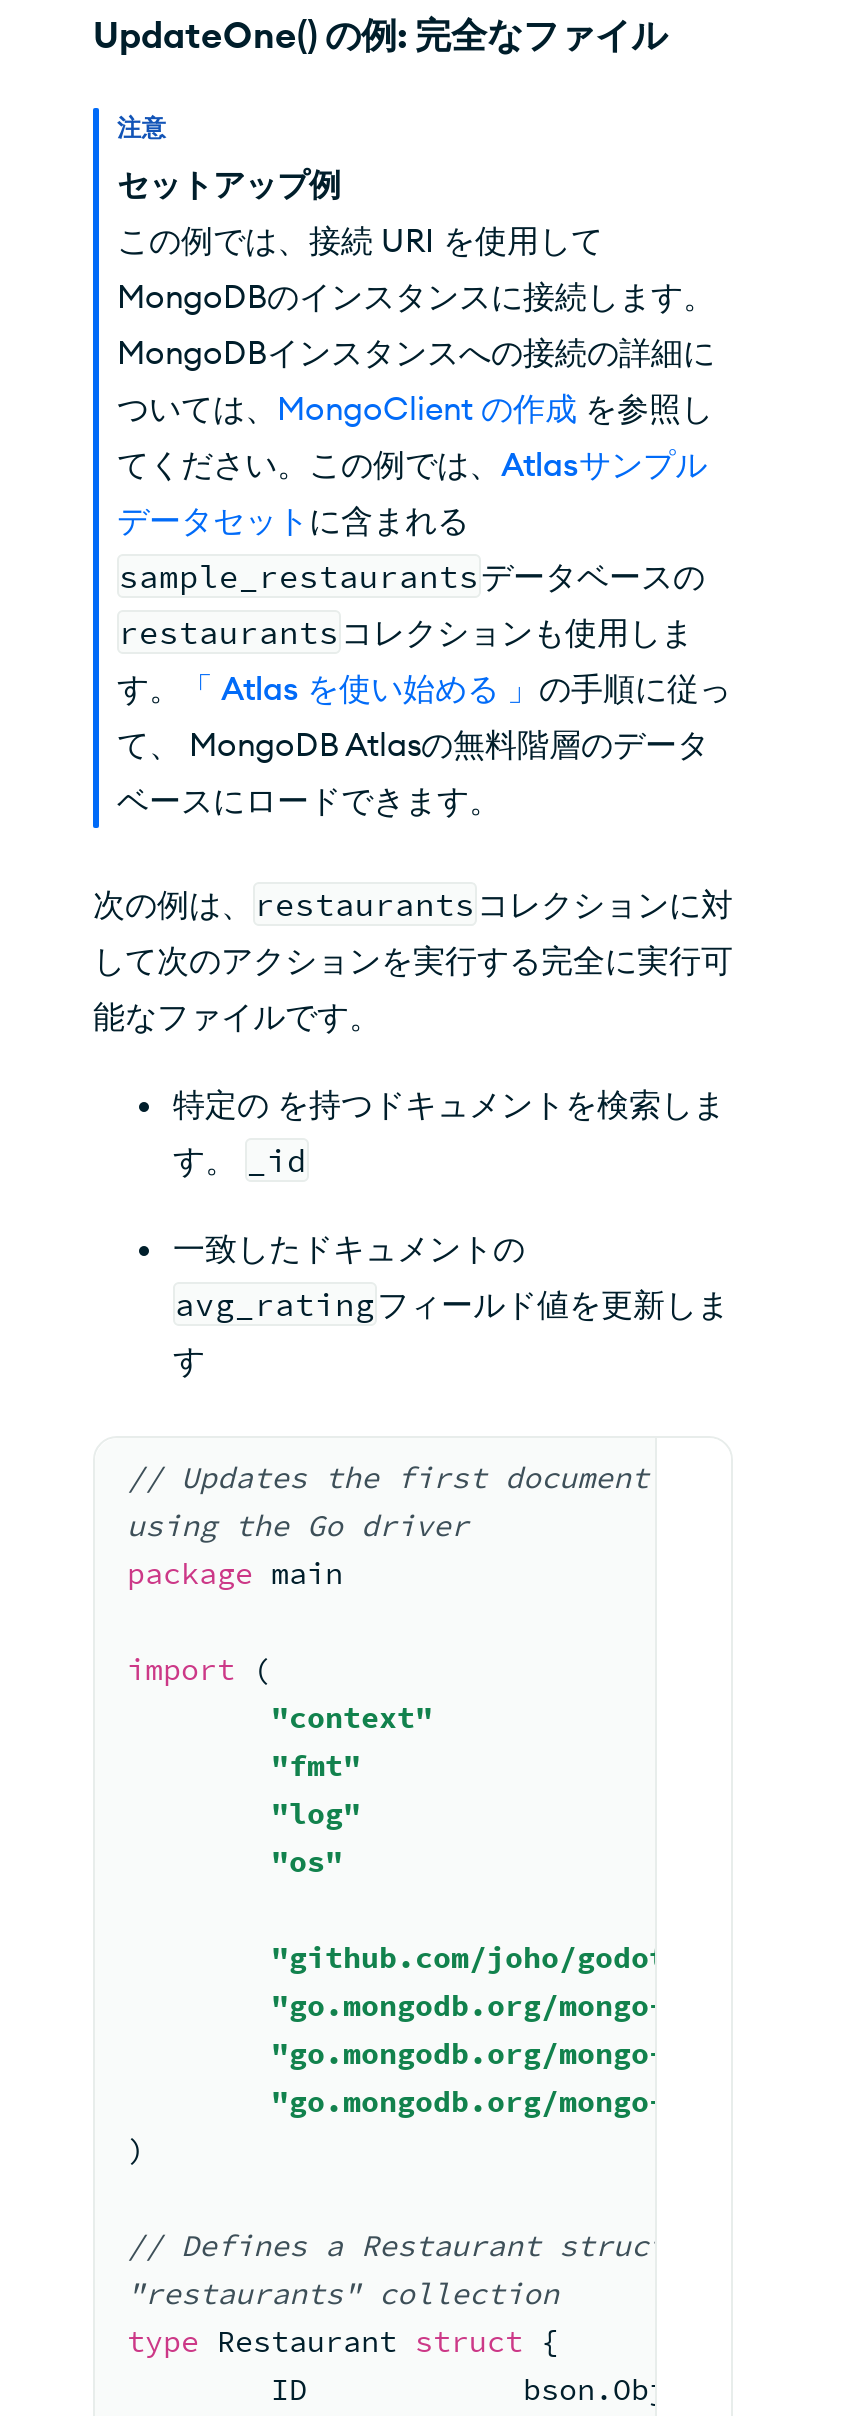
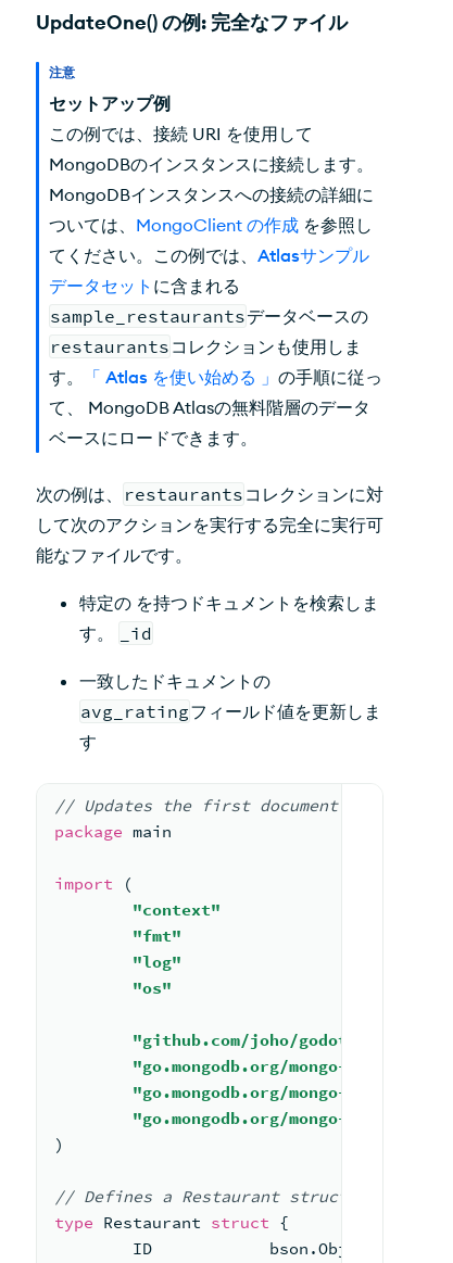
- using the Go driver

- "restaurants" collection
